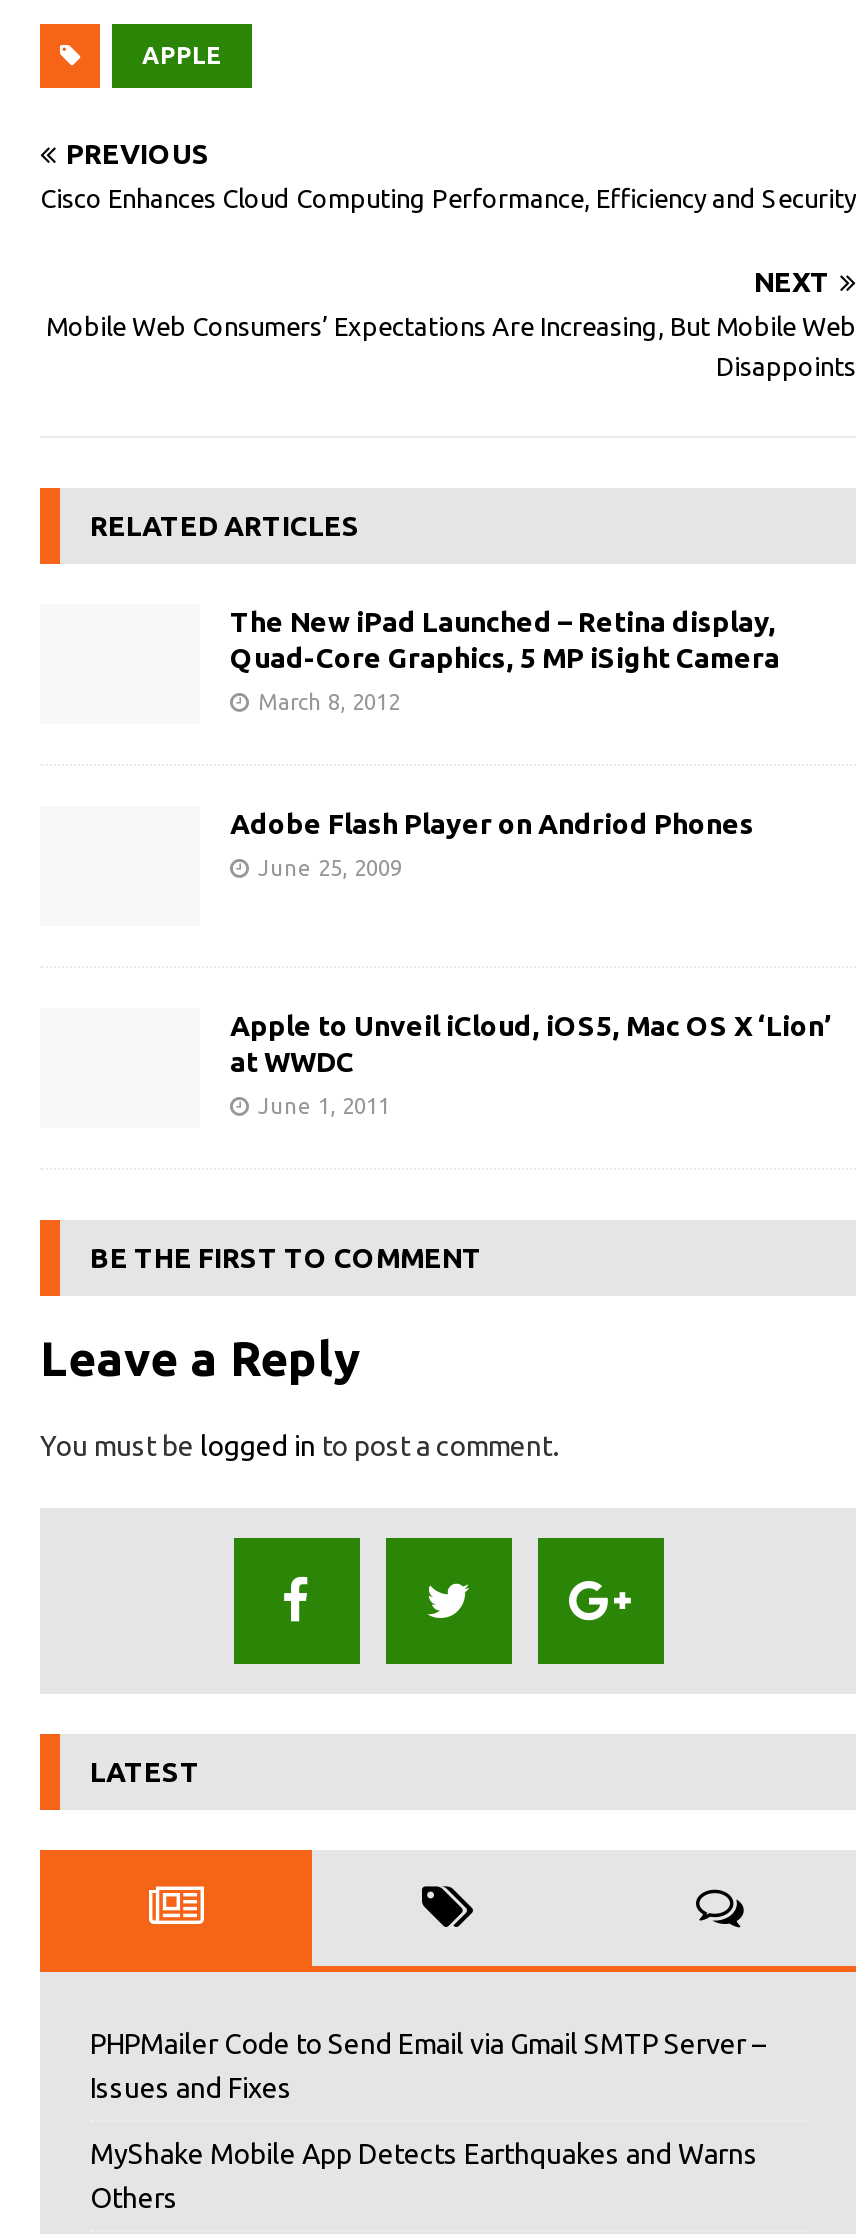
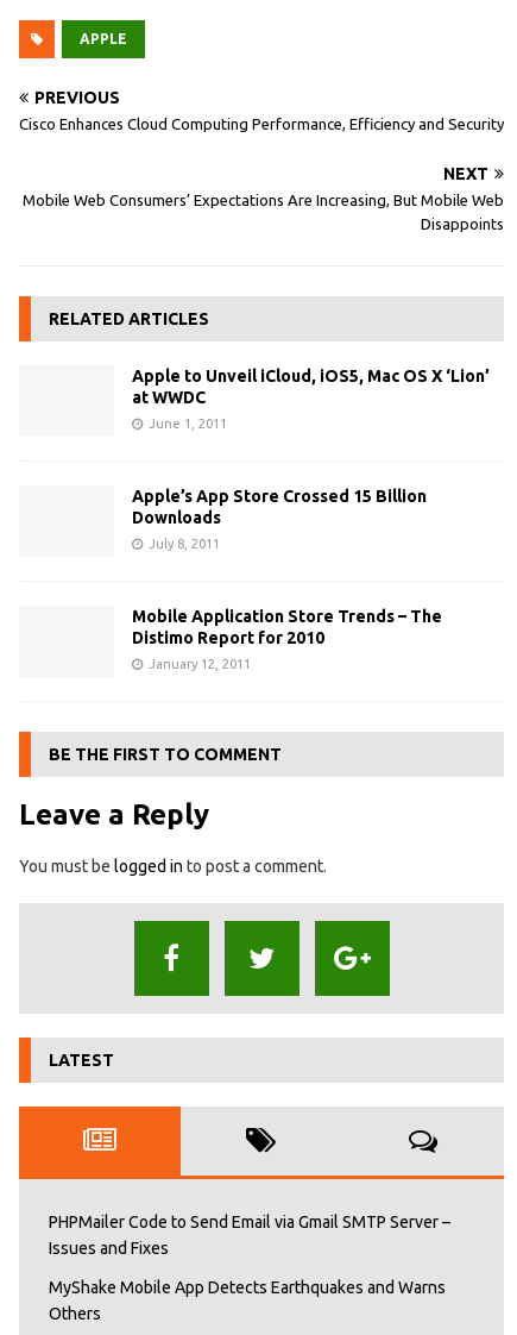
- The New iPad Launched – Retina display,
- Quad-Core Graphics, 5 MP iSight Camera
- March 8, 2012

- Adobe Flash Player on Andriod Phones
- June 25, 2009

moved up: Apple to Unveil iCloud, iOS5, Mac OS X ‘Lion’ | at WWDC | June 1, 2011

+ Apple’s App Store Crossed 15 Billion
+ Downloads
+ July 8, 2011

+ Mobile Application Store Trends – The
+ Distimo Report for 2010
+ January 12, 2011
